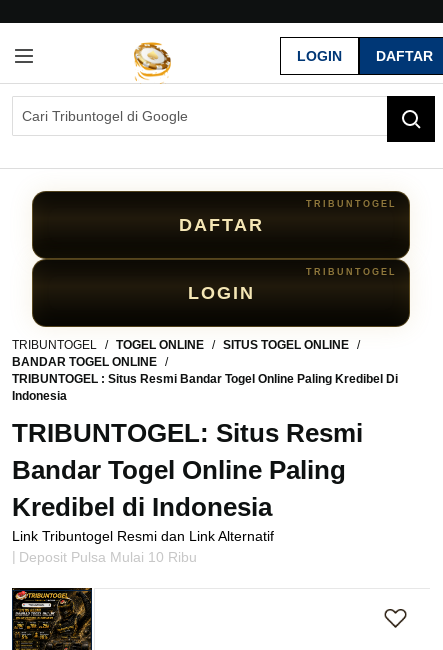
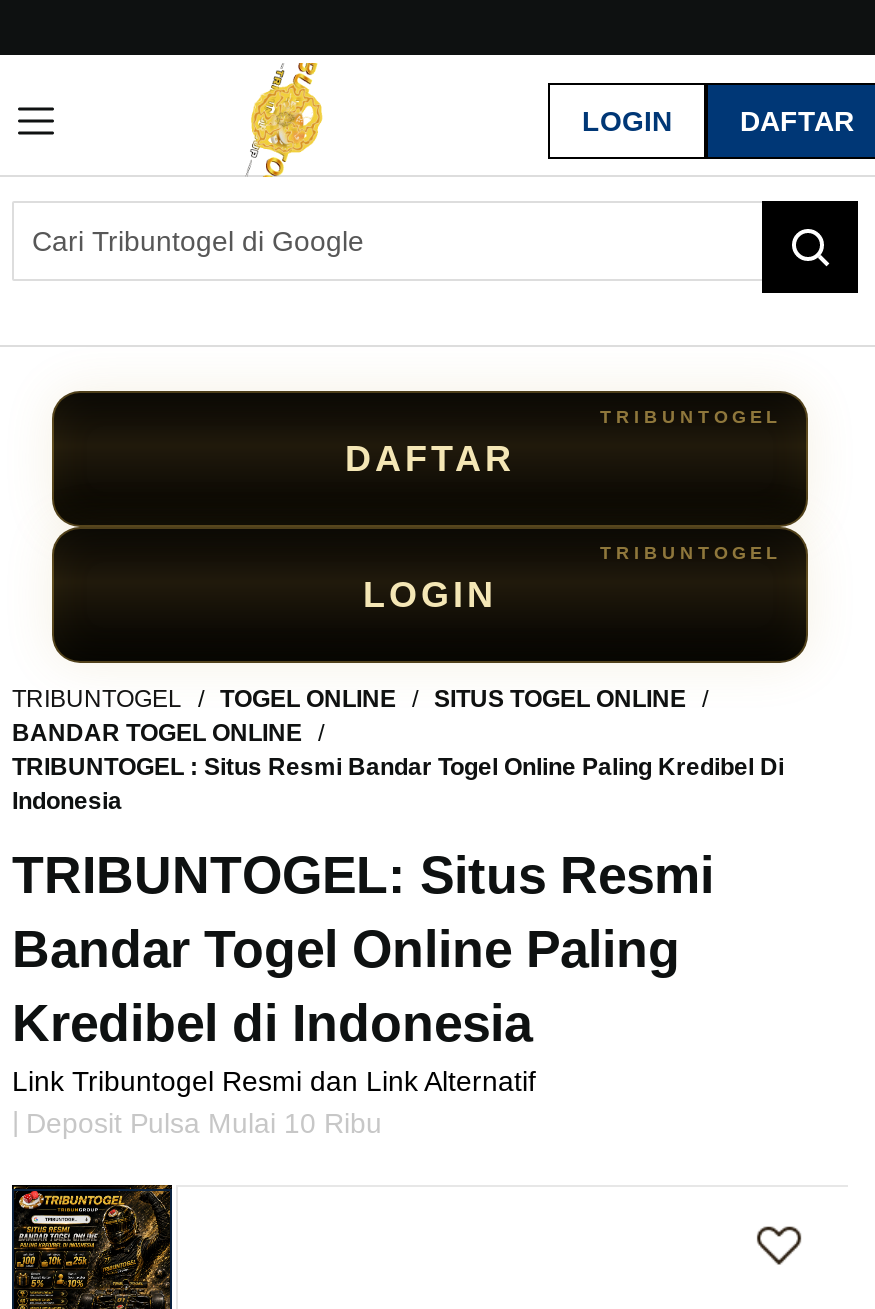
- [image]
+ [image]
